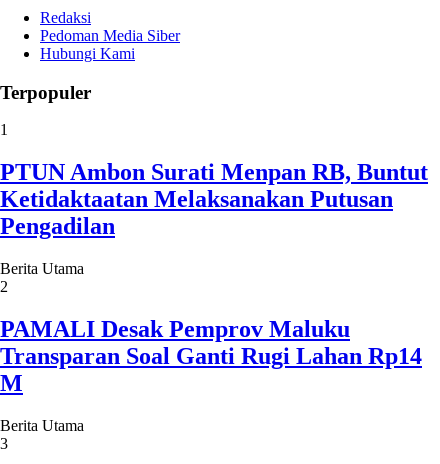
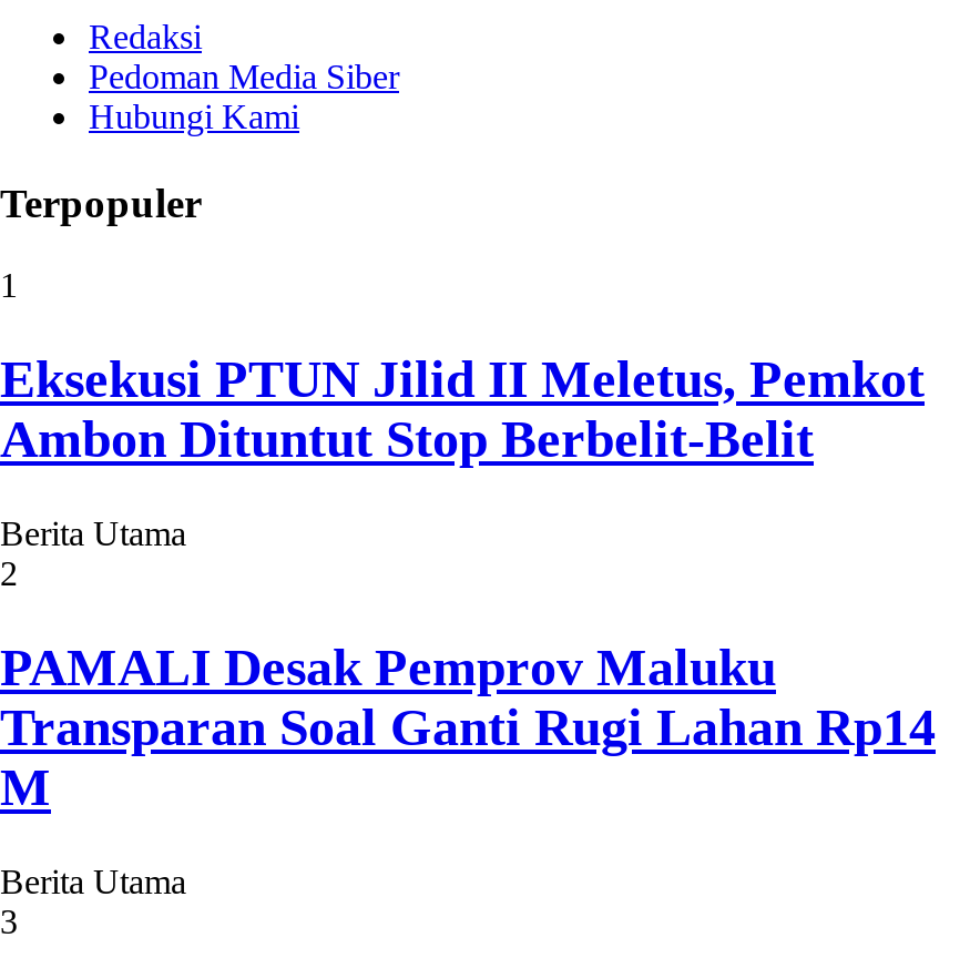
- PTUN Ambon Surati Menpan RB, Buntut
- Ketidaktaatan Melaksanakan Putusan
- Pengadilan
+ Eksekusi PTUN Jilid II Meletus, Pemkot
+ Ambon Dituntut Stop Berbelit-Belit
